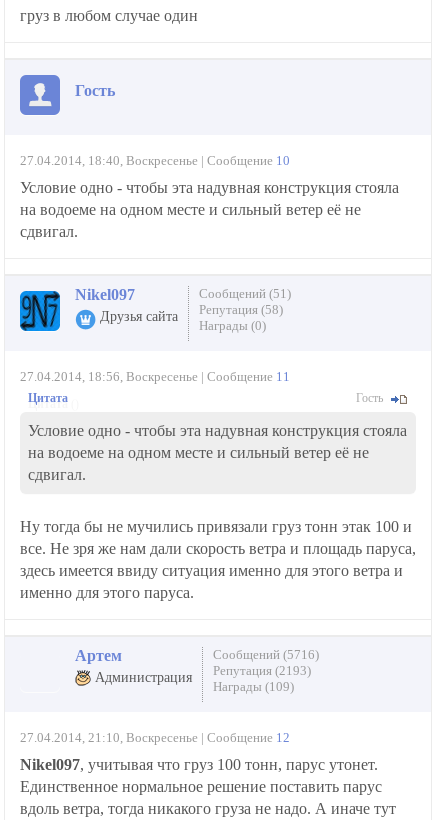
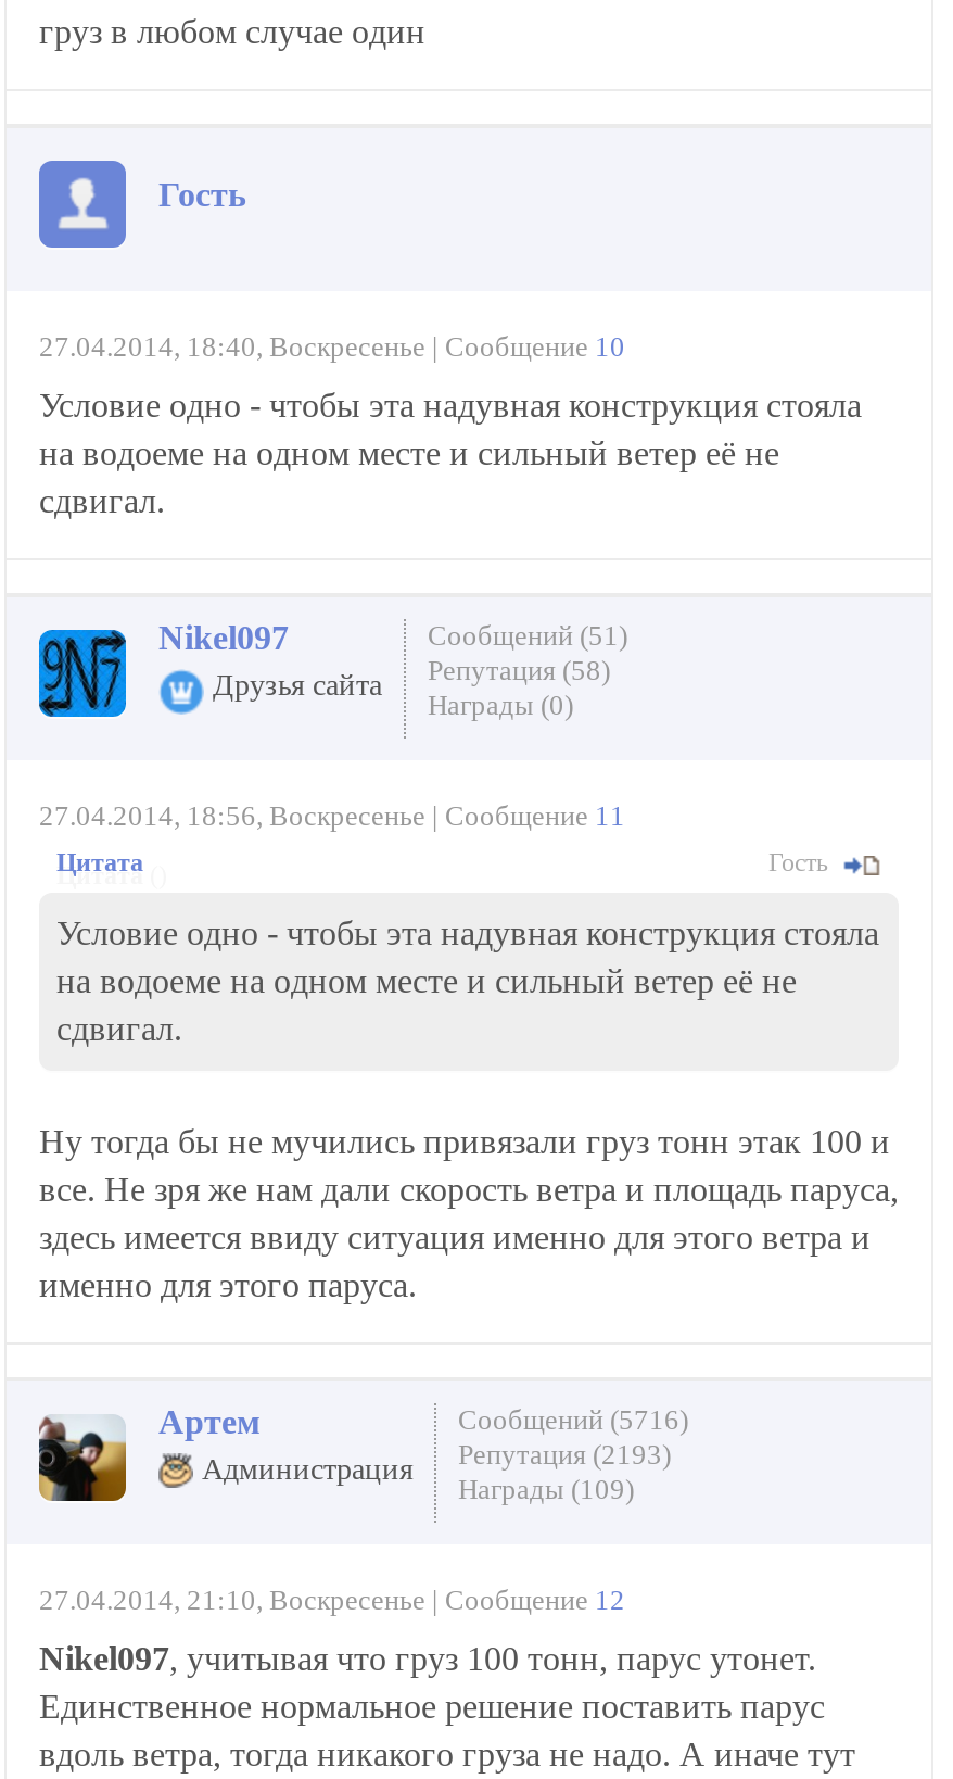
+ [image]
